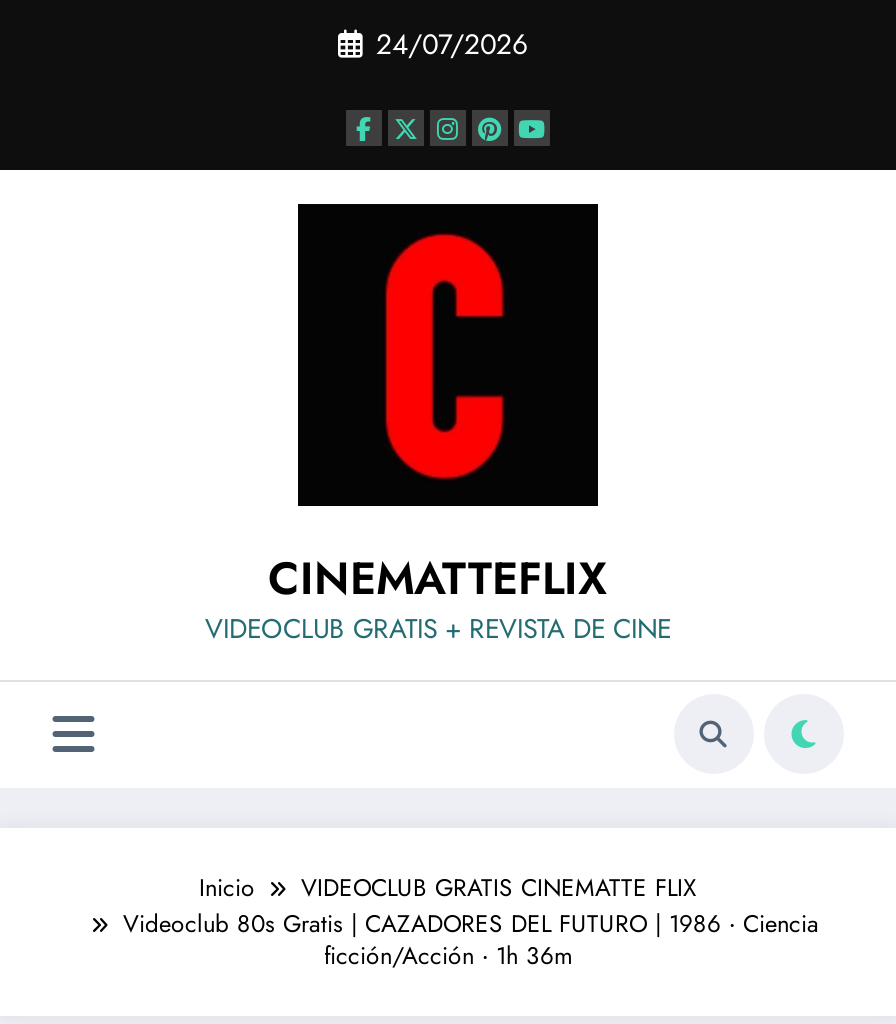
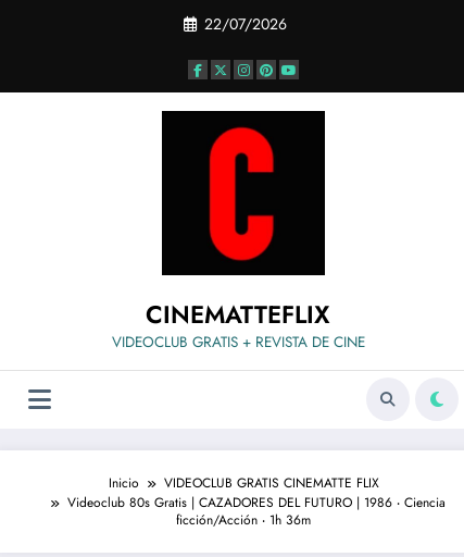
- 24/07/2026
+ 22/07/2026
